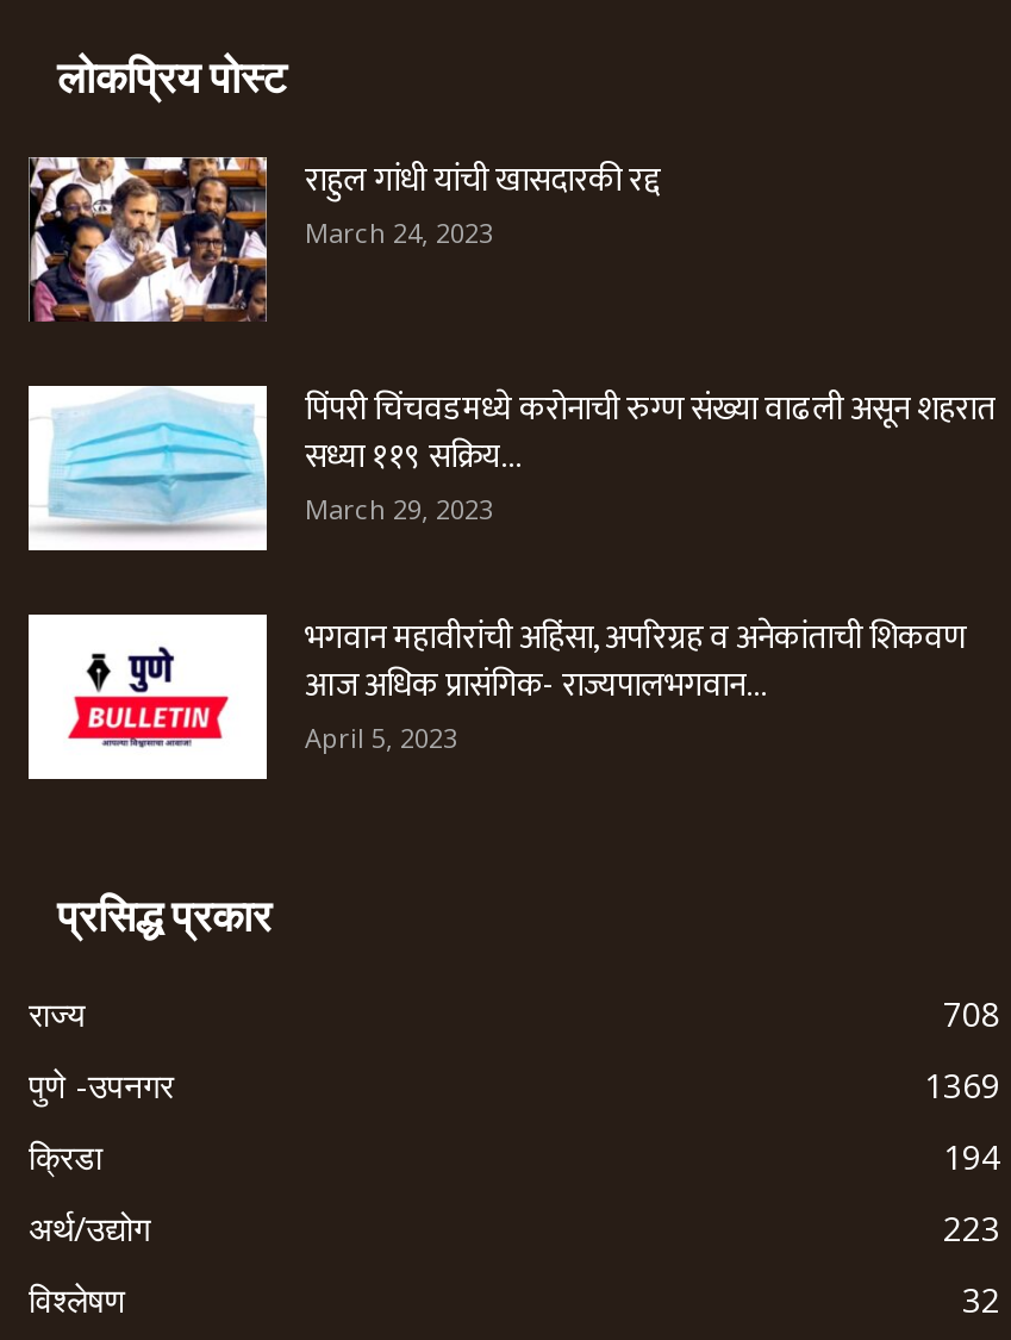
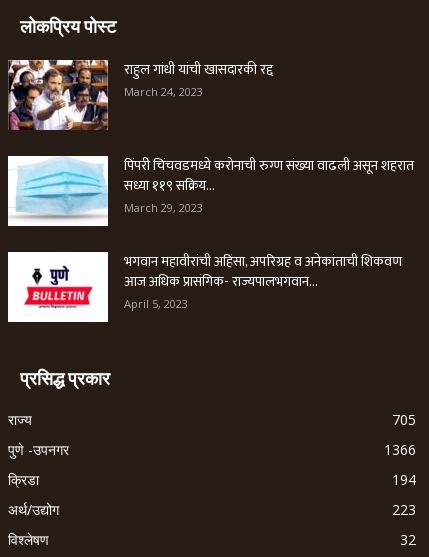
- 708
+ 705

- 1369
+ 1366
